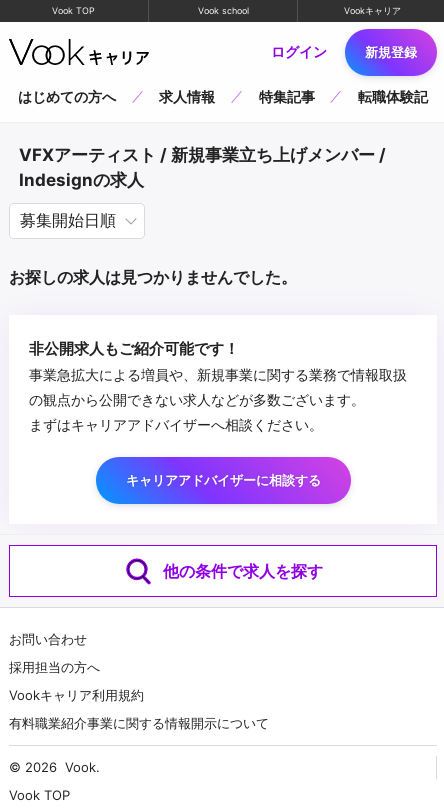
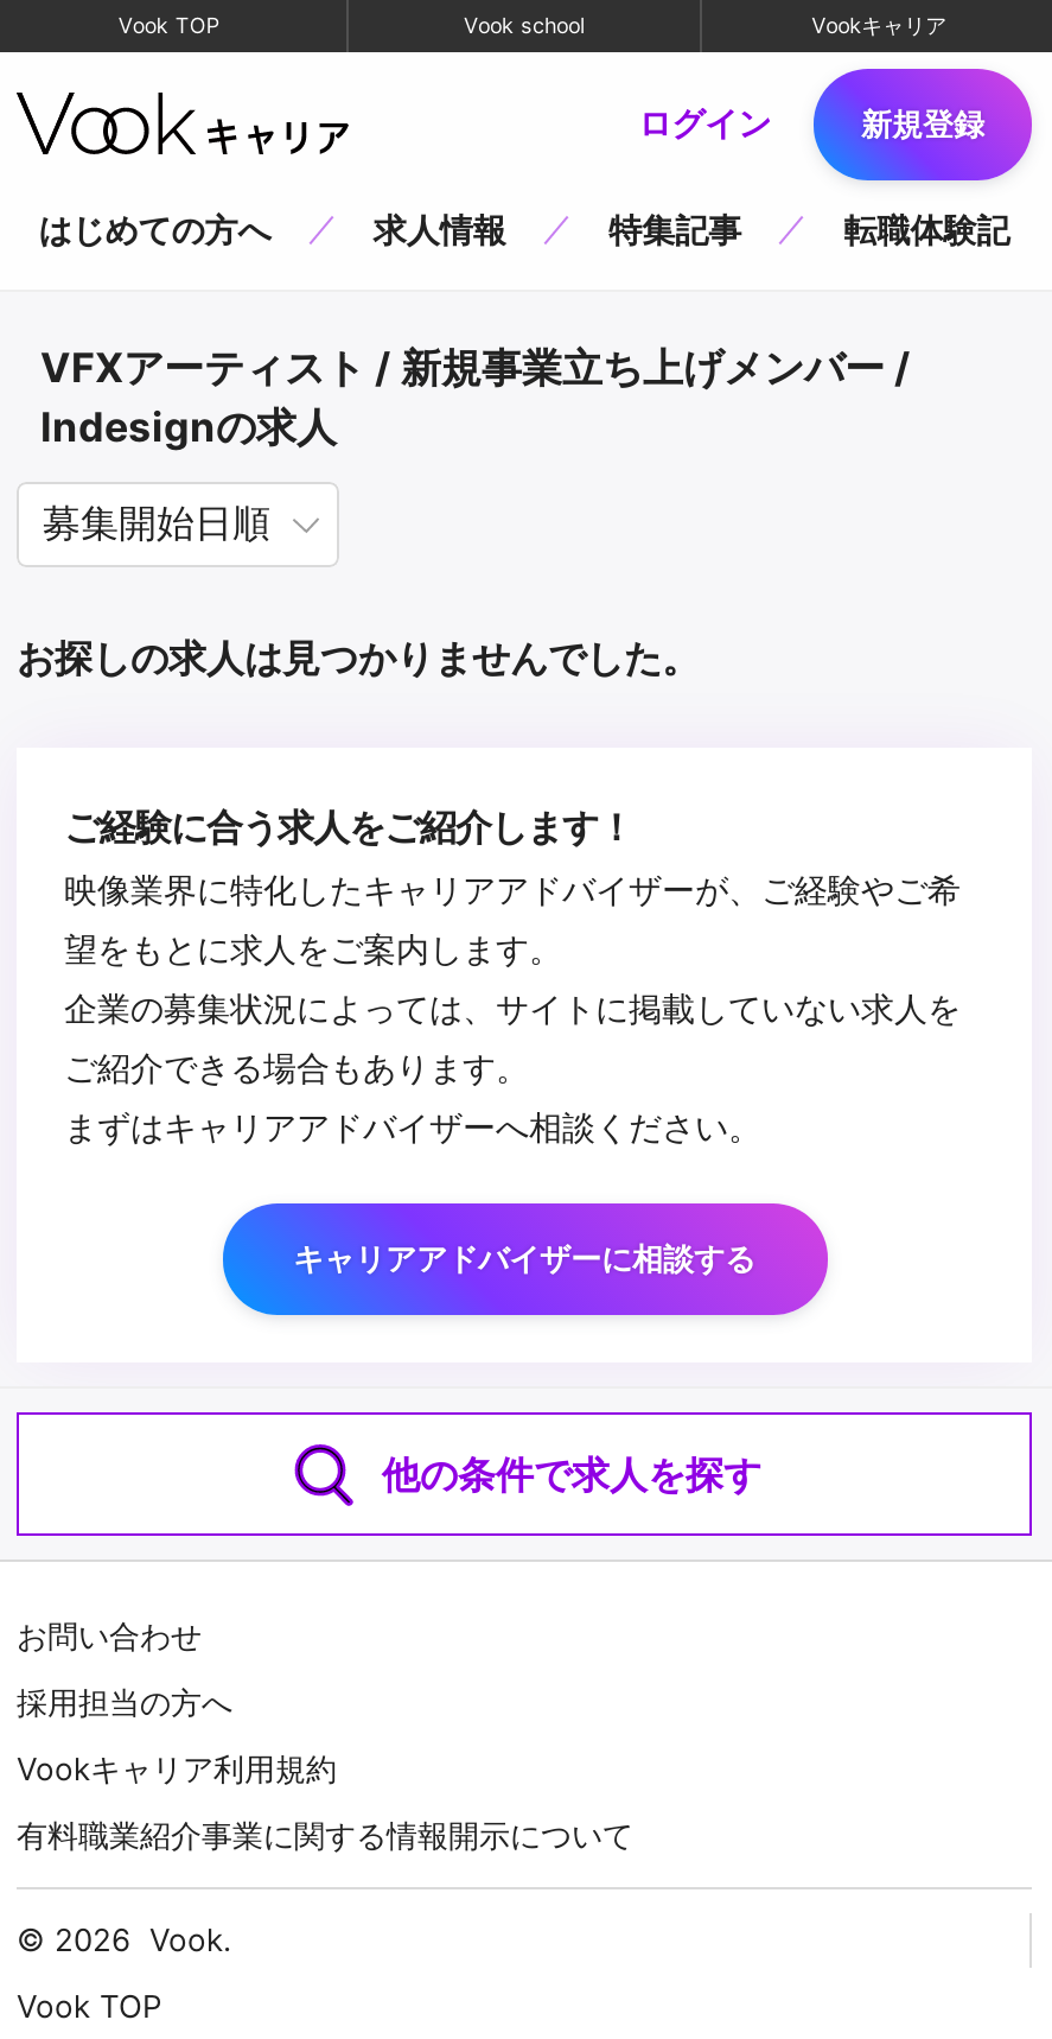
- 非公開求人もご紹介可能です！
- 事業急拡大による増員や、新規事業に関する業務で情報取扱
- の観点から公開できない求人などが多数ございます。
+ ご経験に合う求人をご紹介します！
+ 映像業界に特化したキャリアアドバイザーが、ご経験やご希
+ 望をもとに求人をご案内します。
+ 企業の募集状況によっては、サイトに掲載していない求人を
+ ご紹介できる場合もあります。
